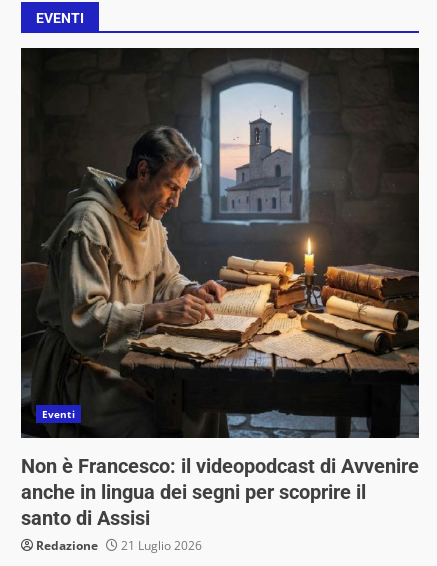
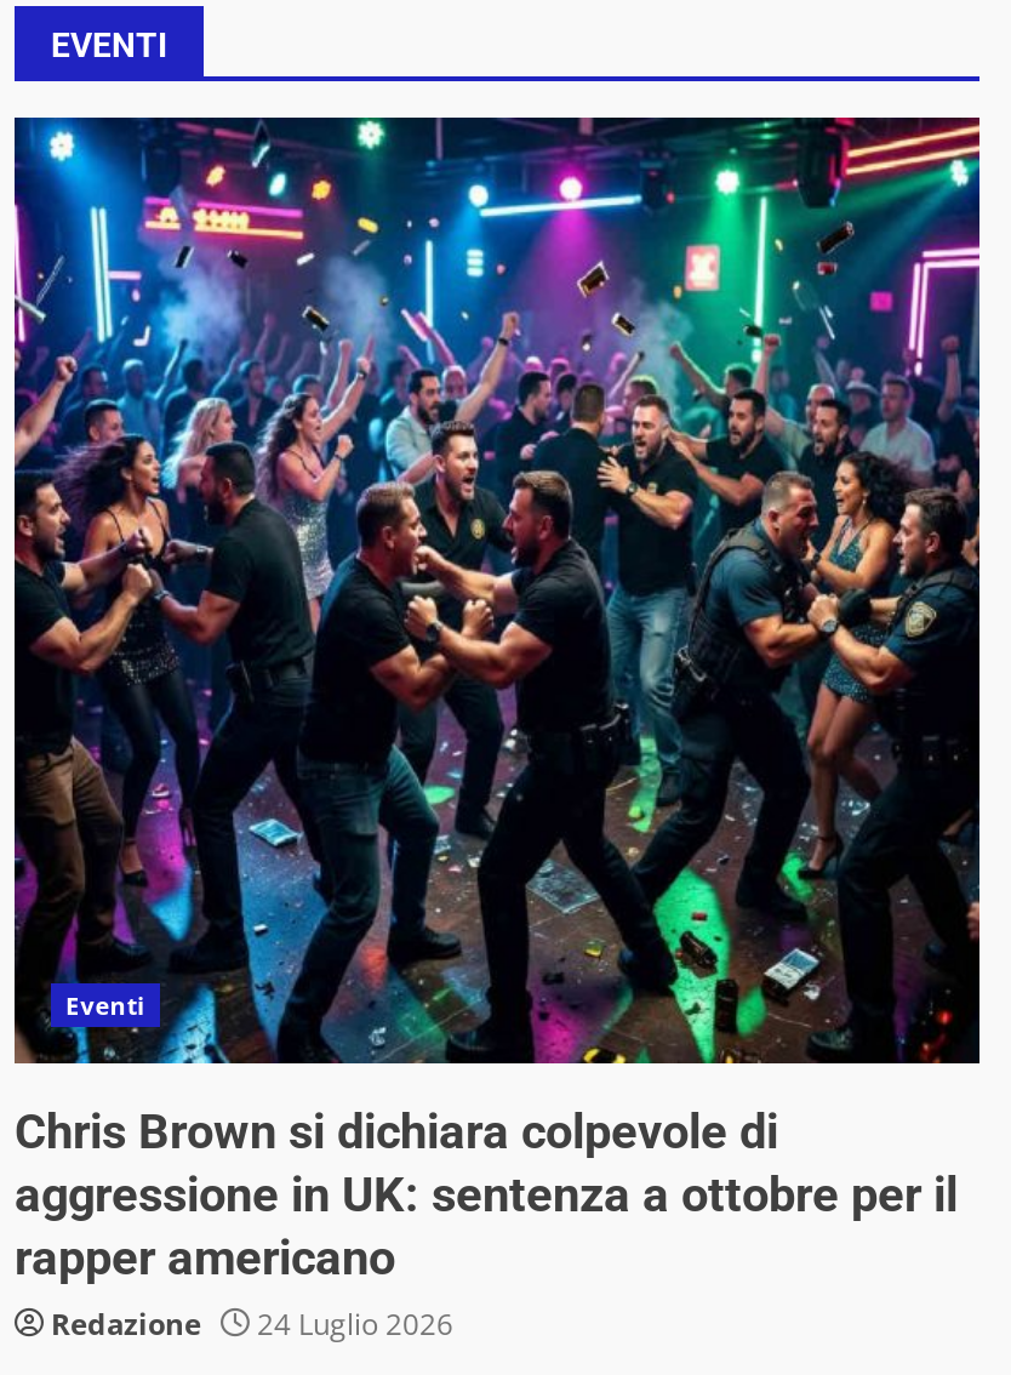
- [image]
- Non è Francesco: il videopodcast di Avvenire
- anche in lingua dei segni per scoprire il
- santo di Assisi
+ [image]
+ Chris Brown si dichiara colpevole di
+ aggressione in UK: sentenza a ottobre per il
+ rapper americano

- Redazione 21 Luglio 2026
+ Redazione 24 Luglio 2026
